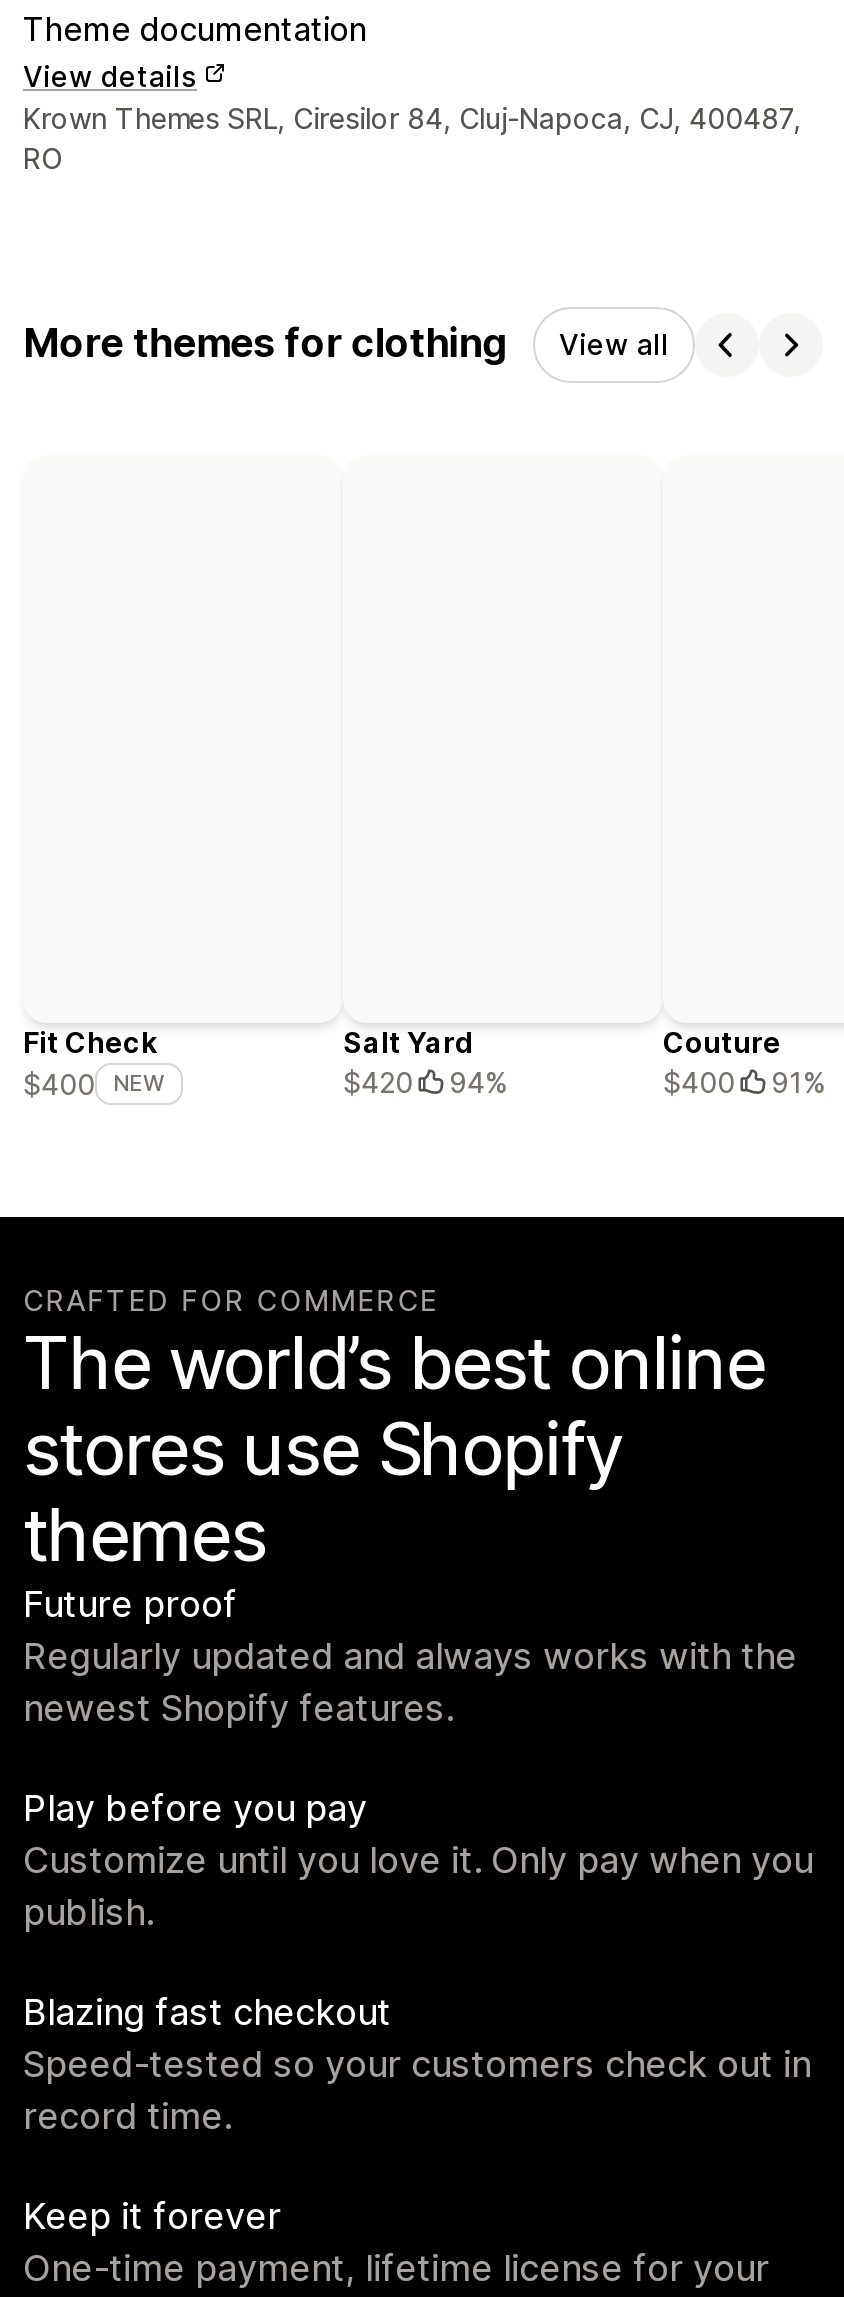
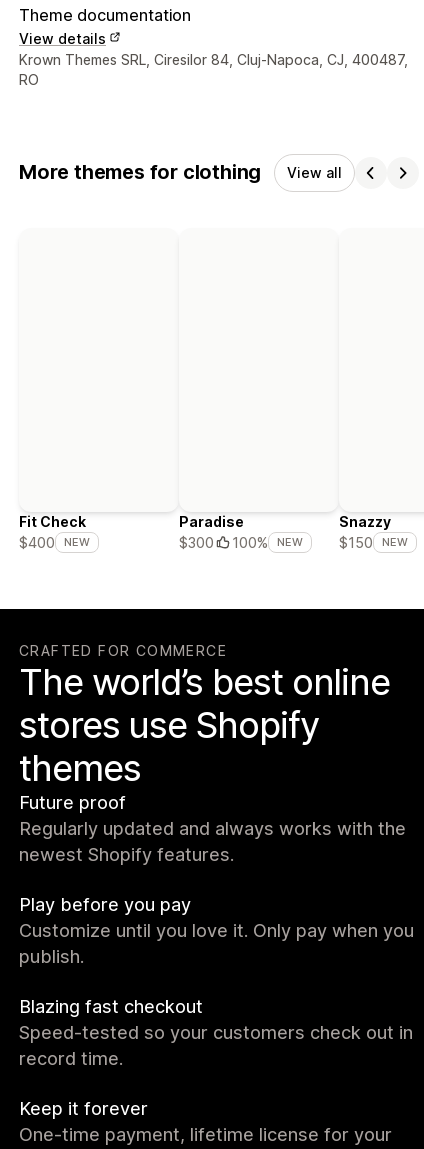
- Salt Yard
- $420
- 94%
+ Paradise
+ $300
+ 100%
+ NEW

- Couture
- $400
- 91%
+ Snazzy
+ $150
+ NEW
